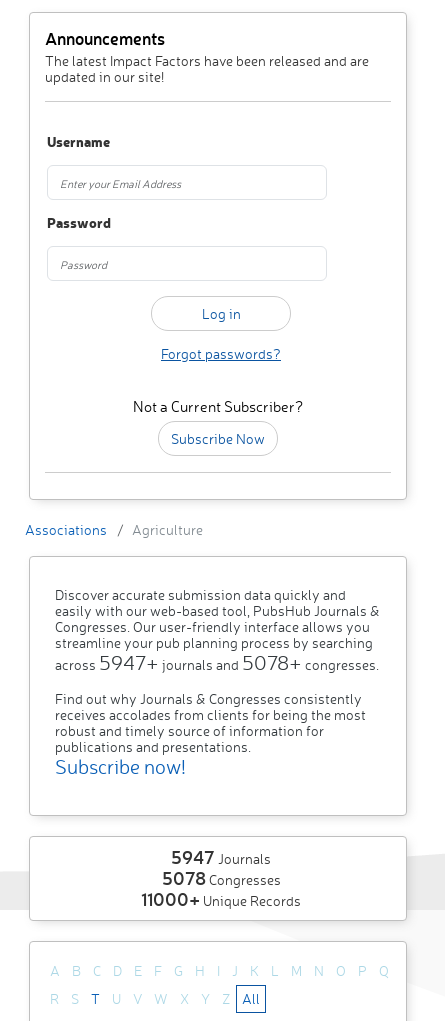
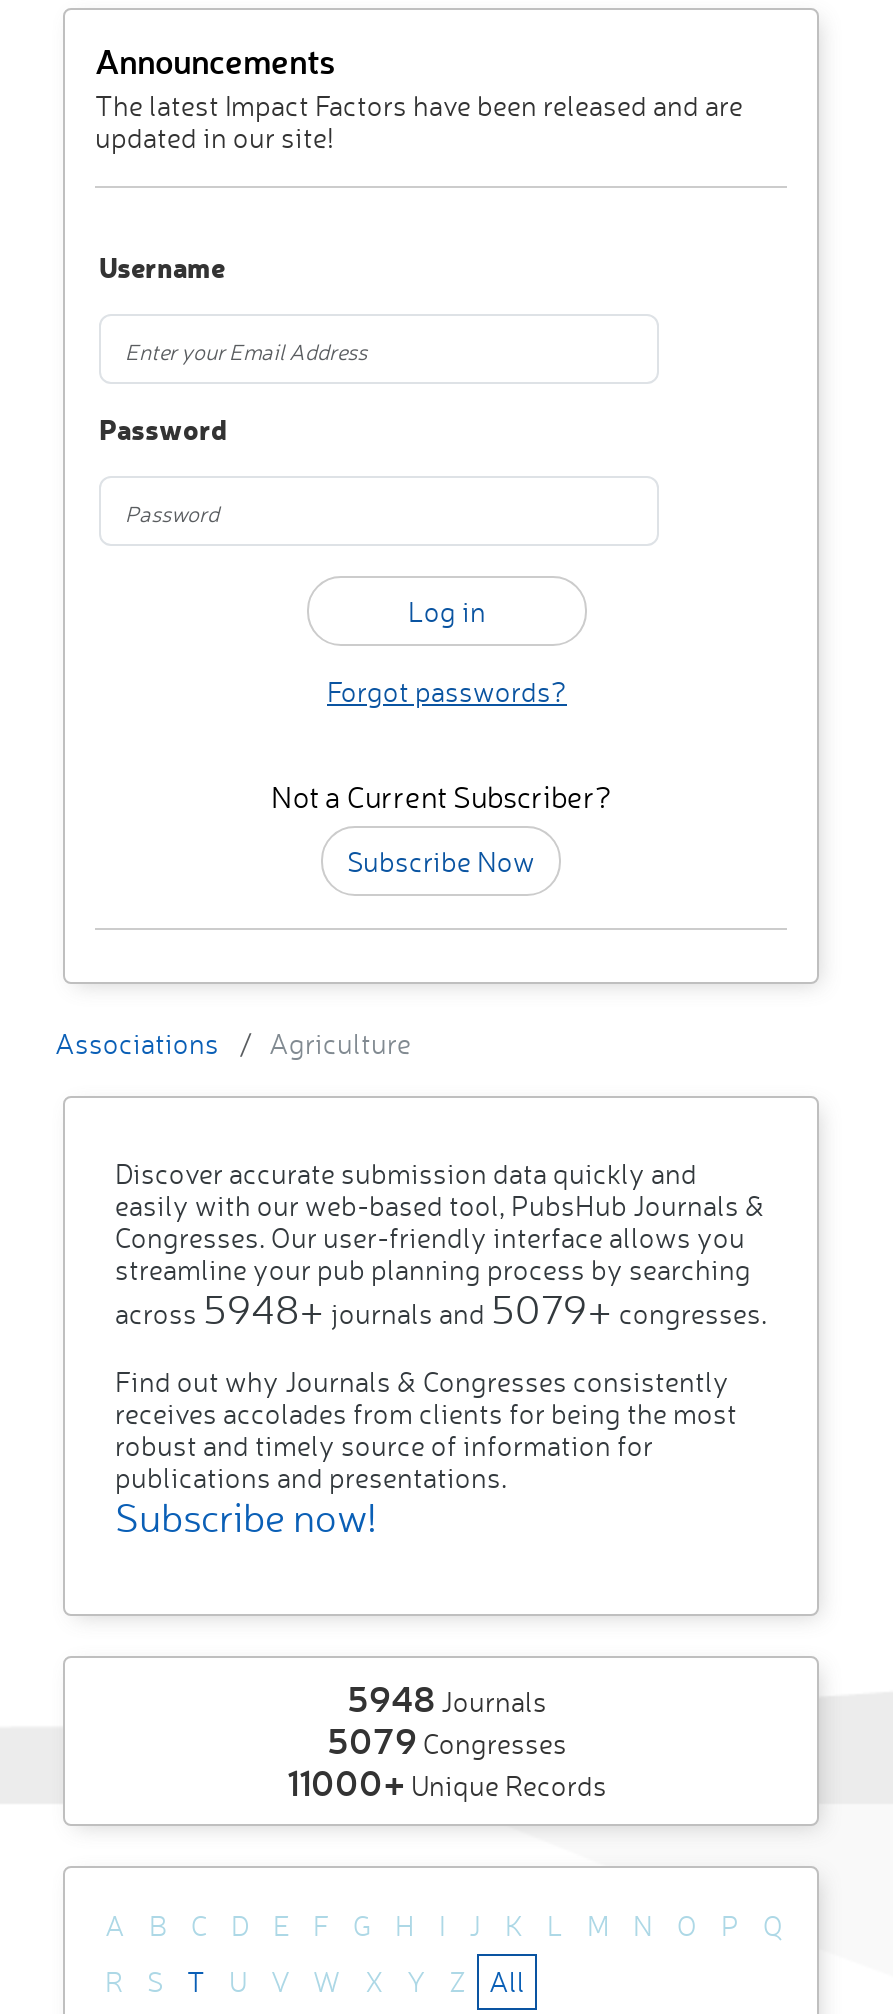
- across 5947+ journals and5078+congresses.
+ across 5948+ journals and5079+congresses.

- 5947Journals
+ 5948Journals

- 5078 Congresses
+ 5079 Congresses
